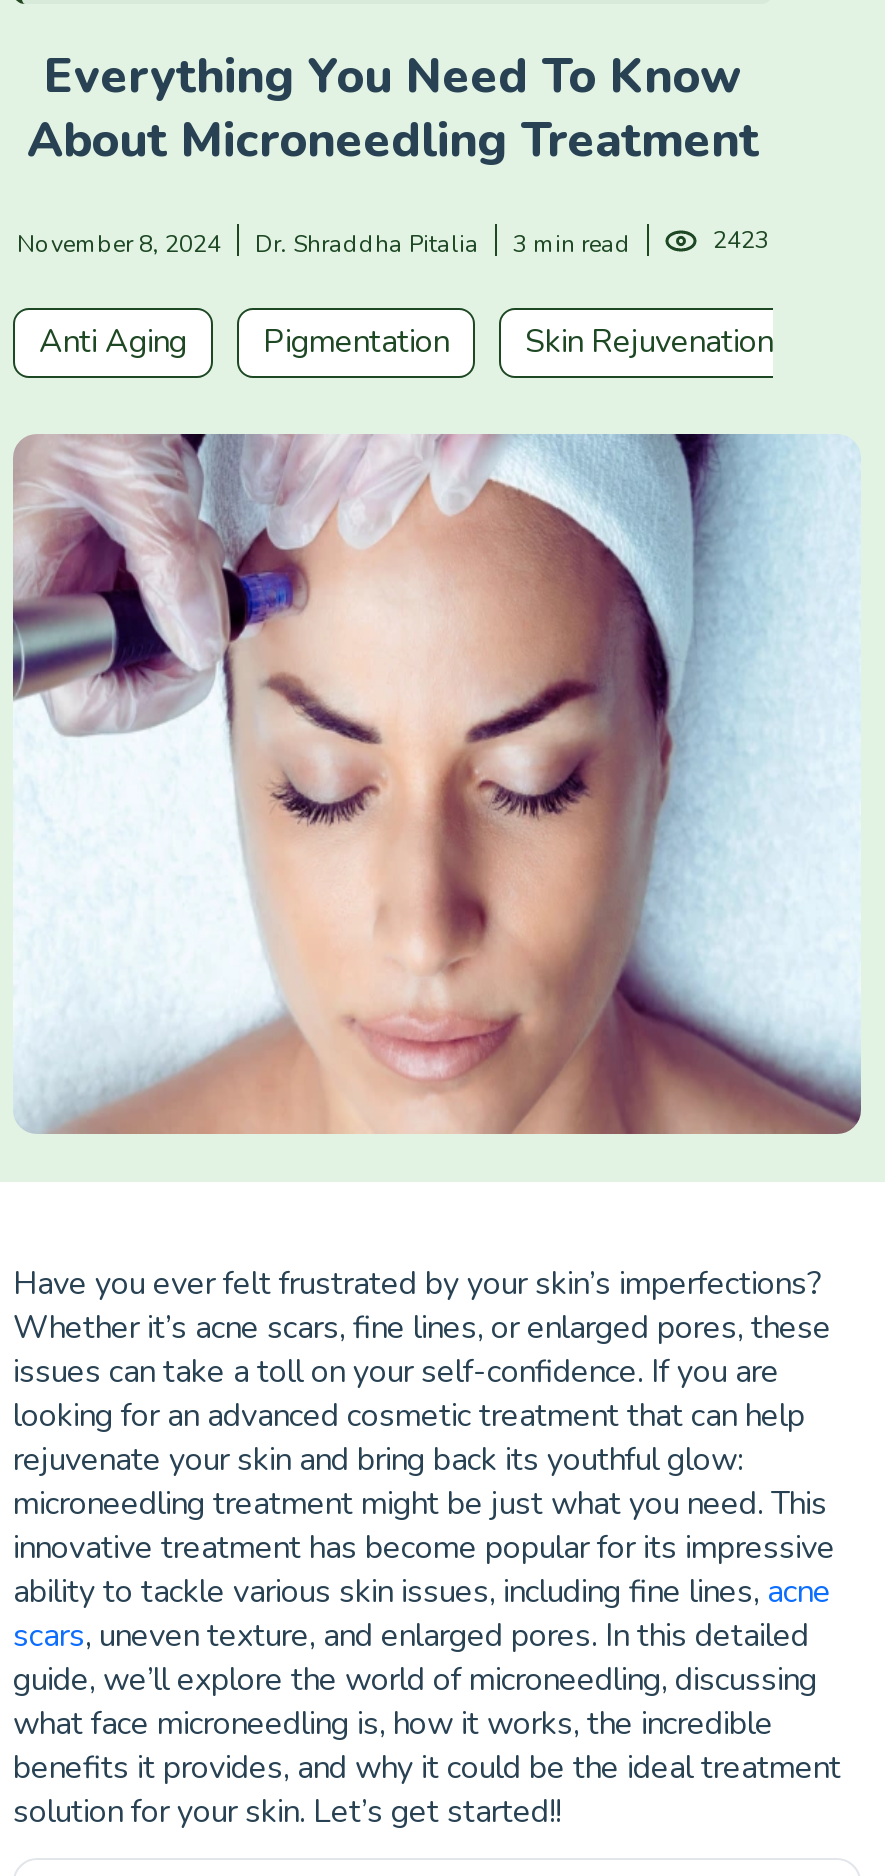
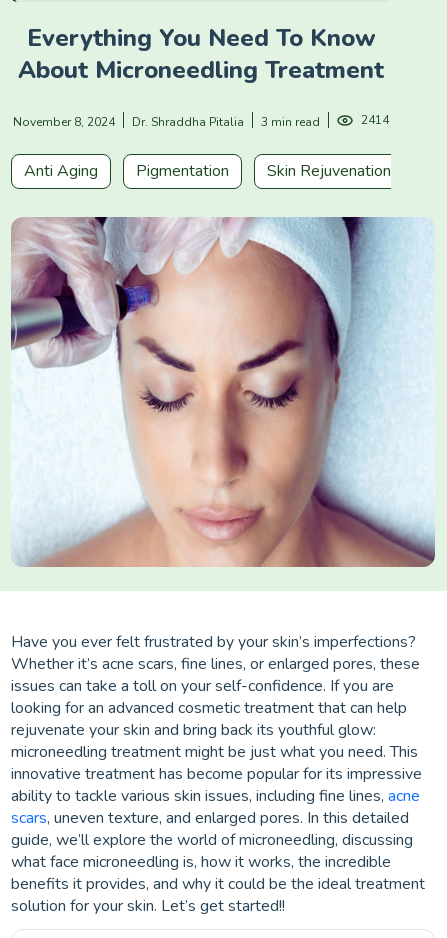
- 2423
+ 2414
